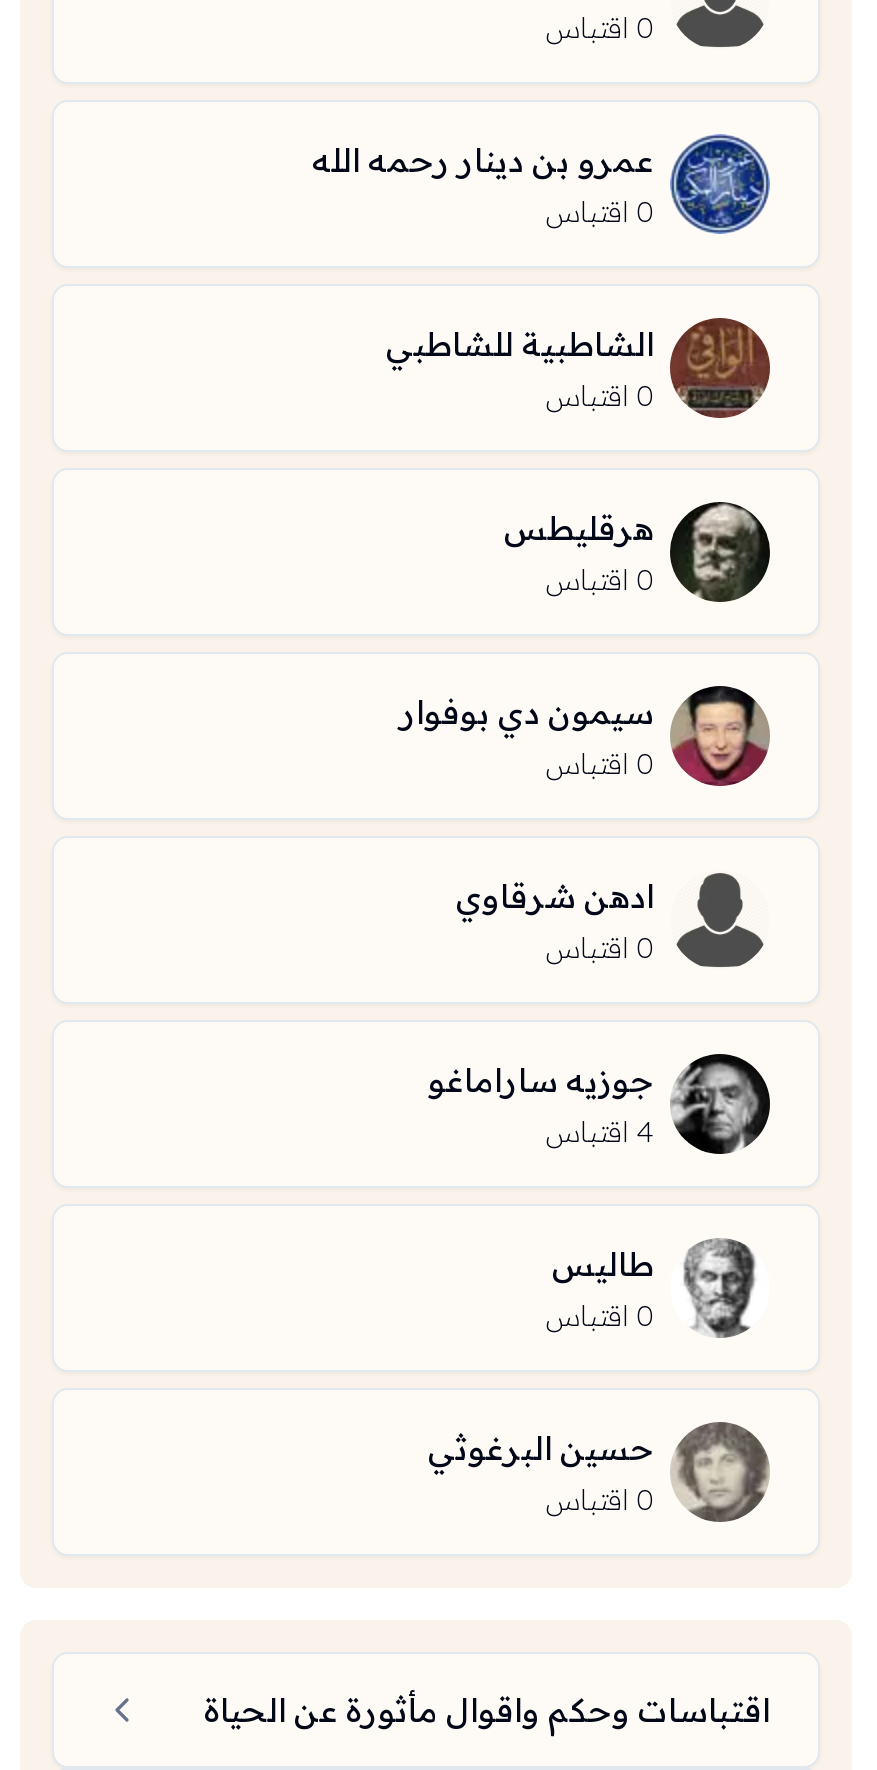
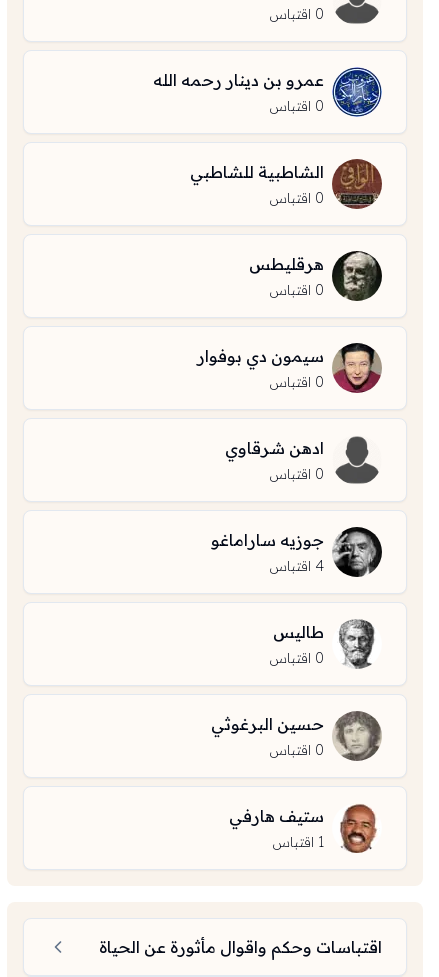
+ [image]
+ ستيف هارفي
+ 1 اقتباس
